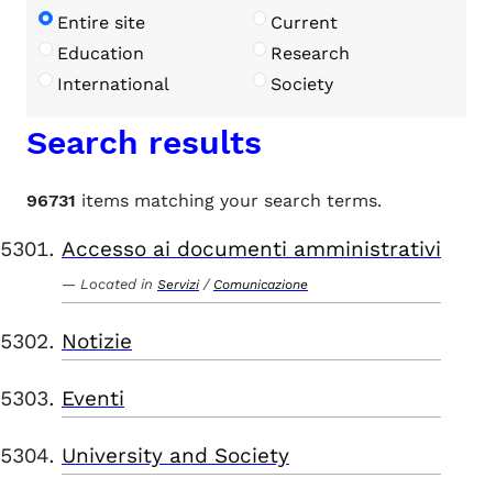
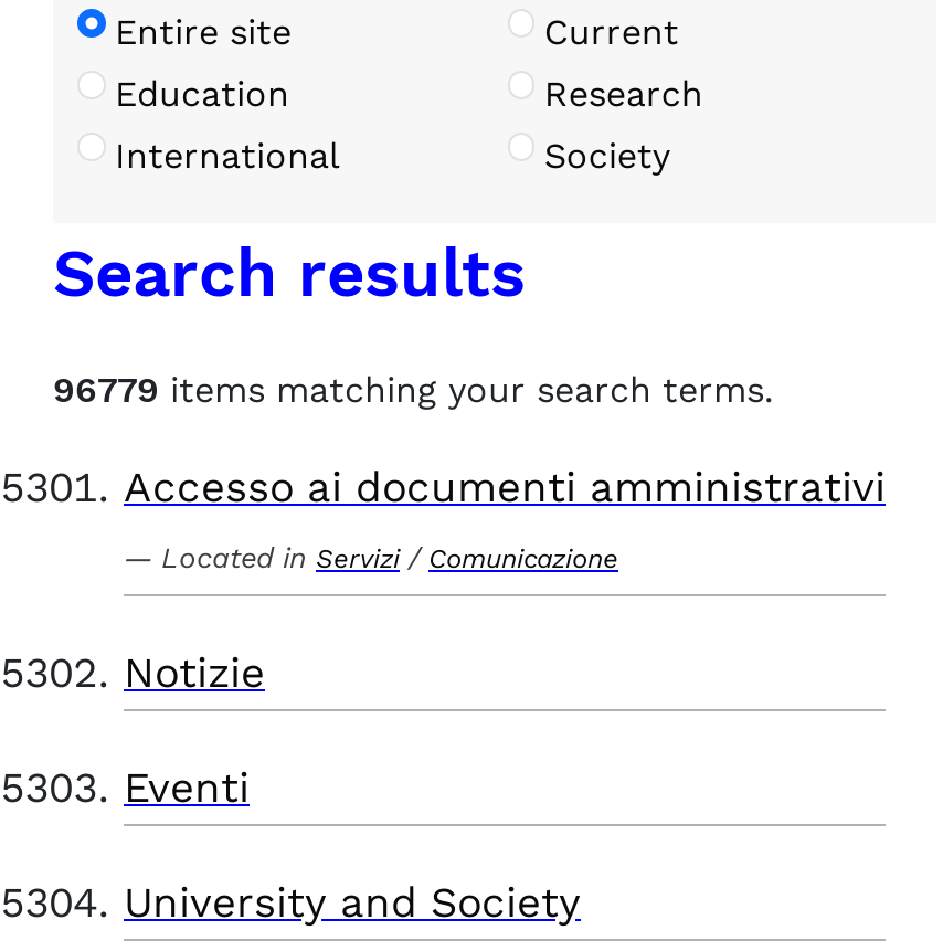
- 96731 items matching your search terms.
+ 96779 items matching your search terms.
